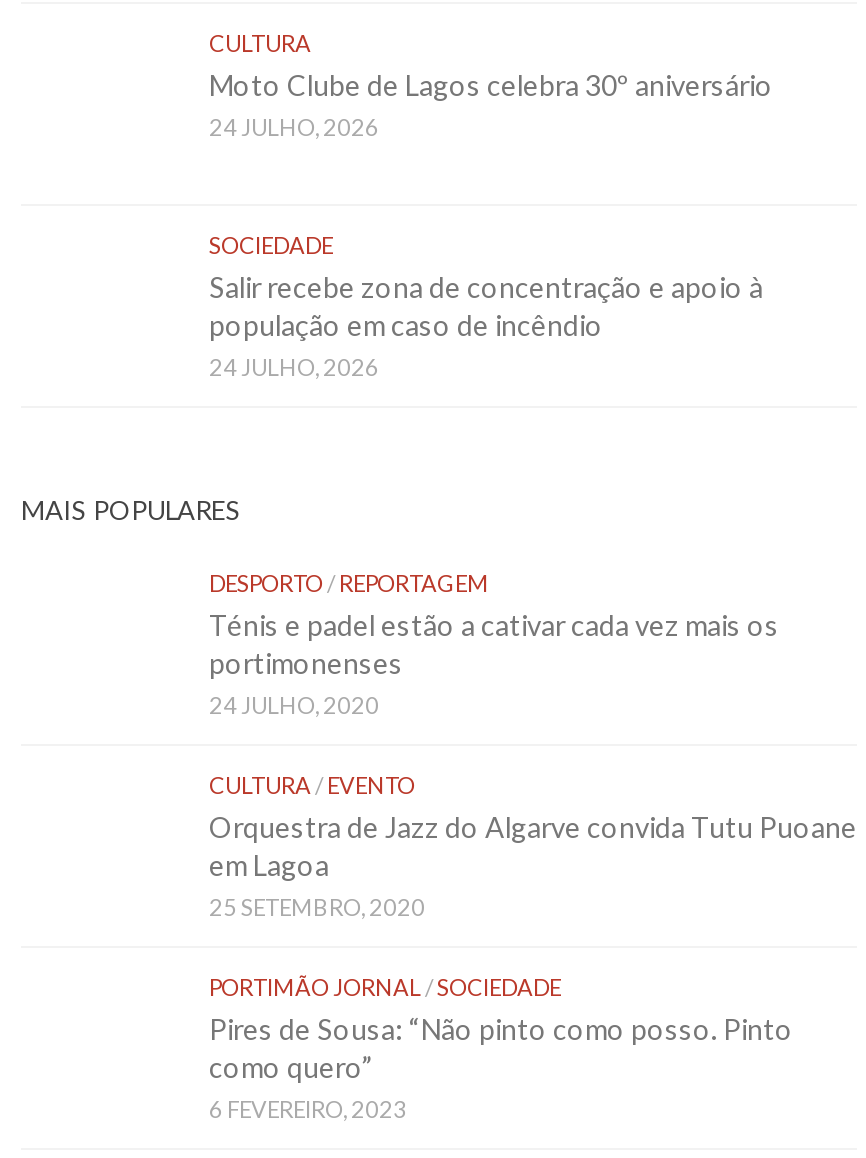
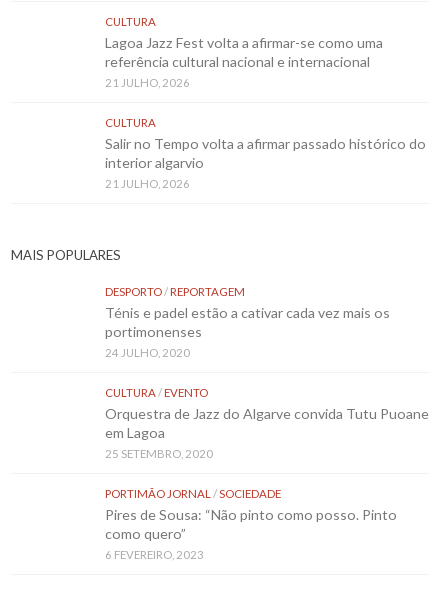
- Moto Clube de Lagos celebra 30º aniversário
- 24 JULHO, 2026
+ Lagoa Jazz Fest volta a afirmar-se como uma
+ referência cultural nacional e internacional
+ 21 JULHO, 2026

- SOCIEDADE
- Salir recebe zona de concentração e apoio à
- população em caso de incêndio
- 24 JULHO, 2026
+ CULTURA
+ Salir no Tempo volta a afirmar passado histórico do
+ interior algarvio
+ 21 JULHO, 2026
